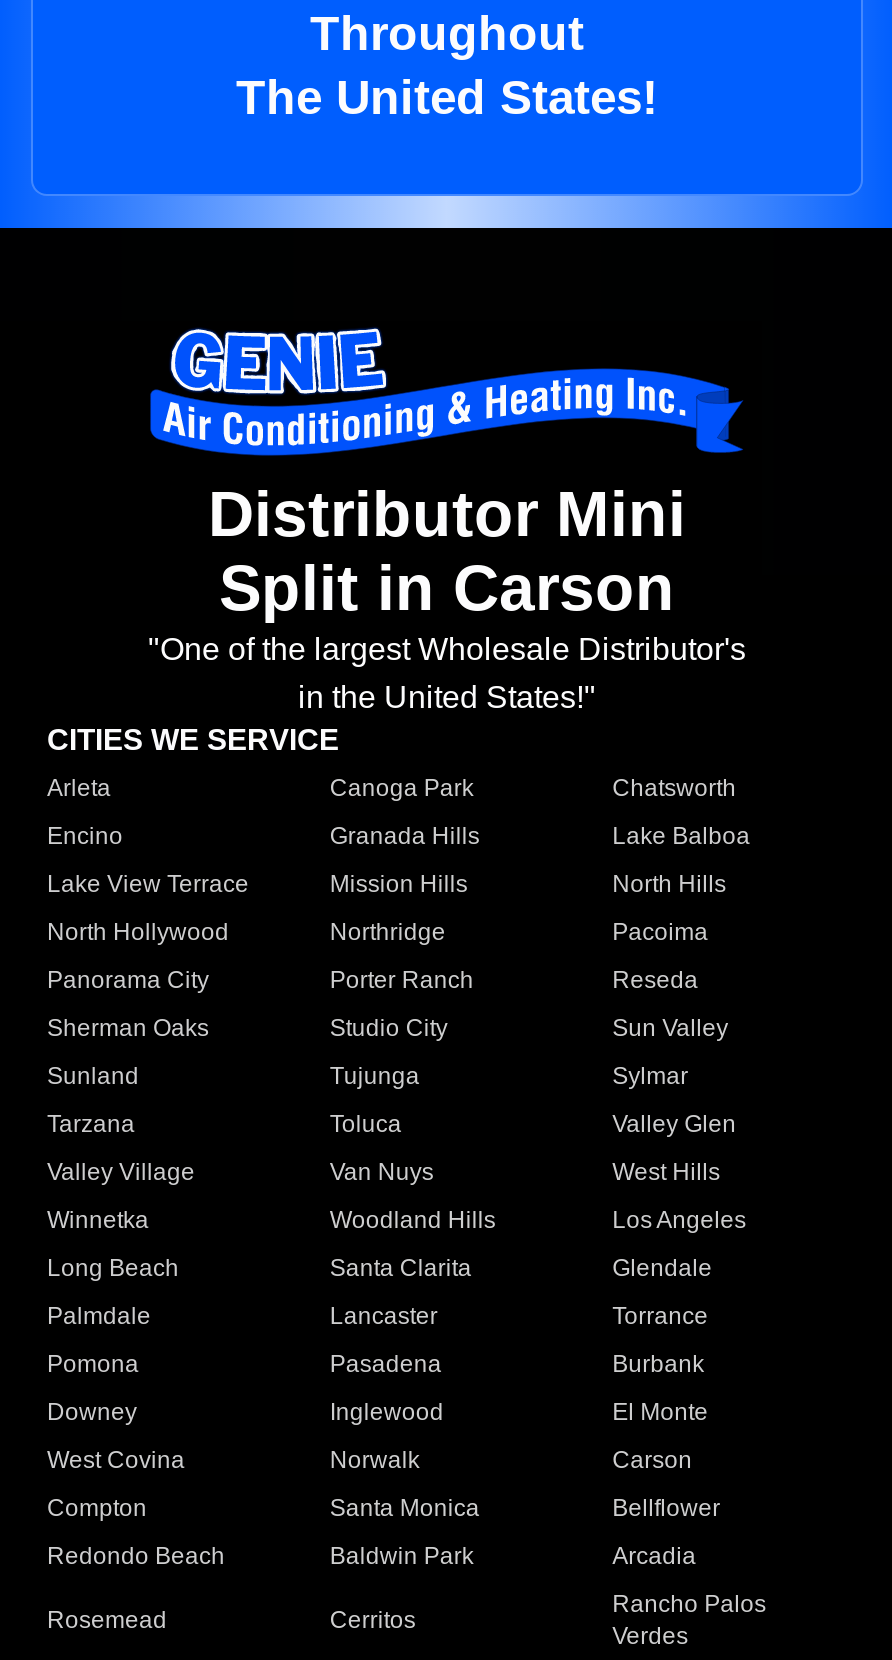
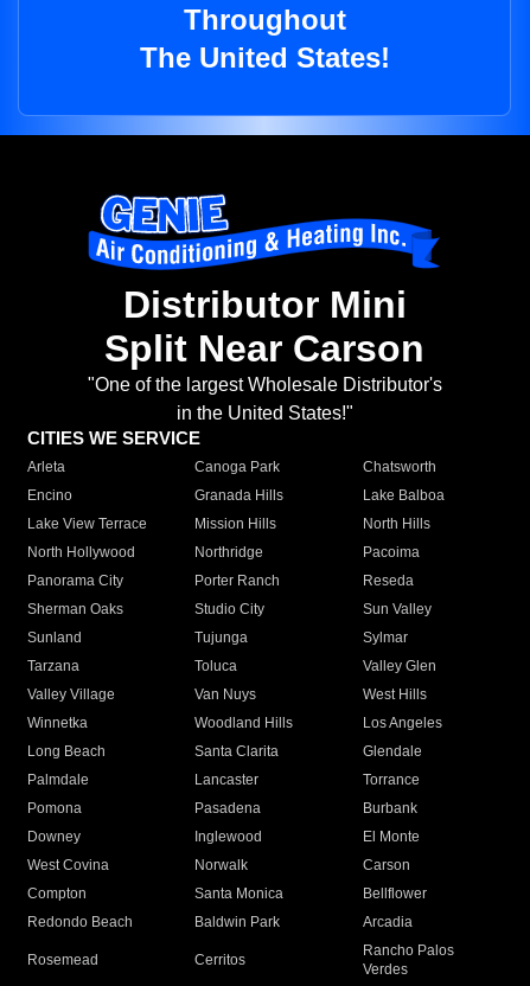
- Split in Carson
+ Split Near Carson
